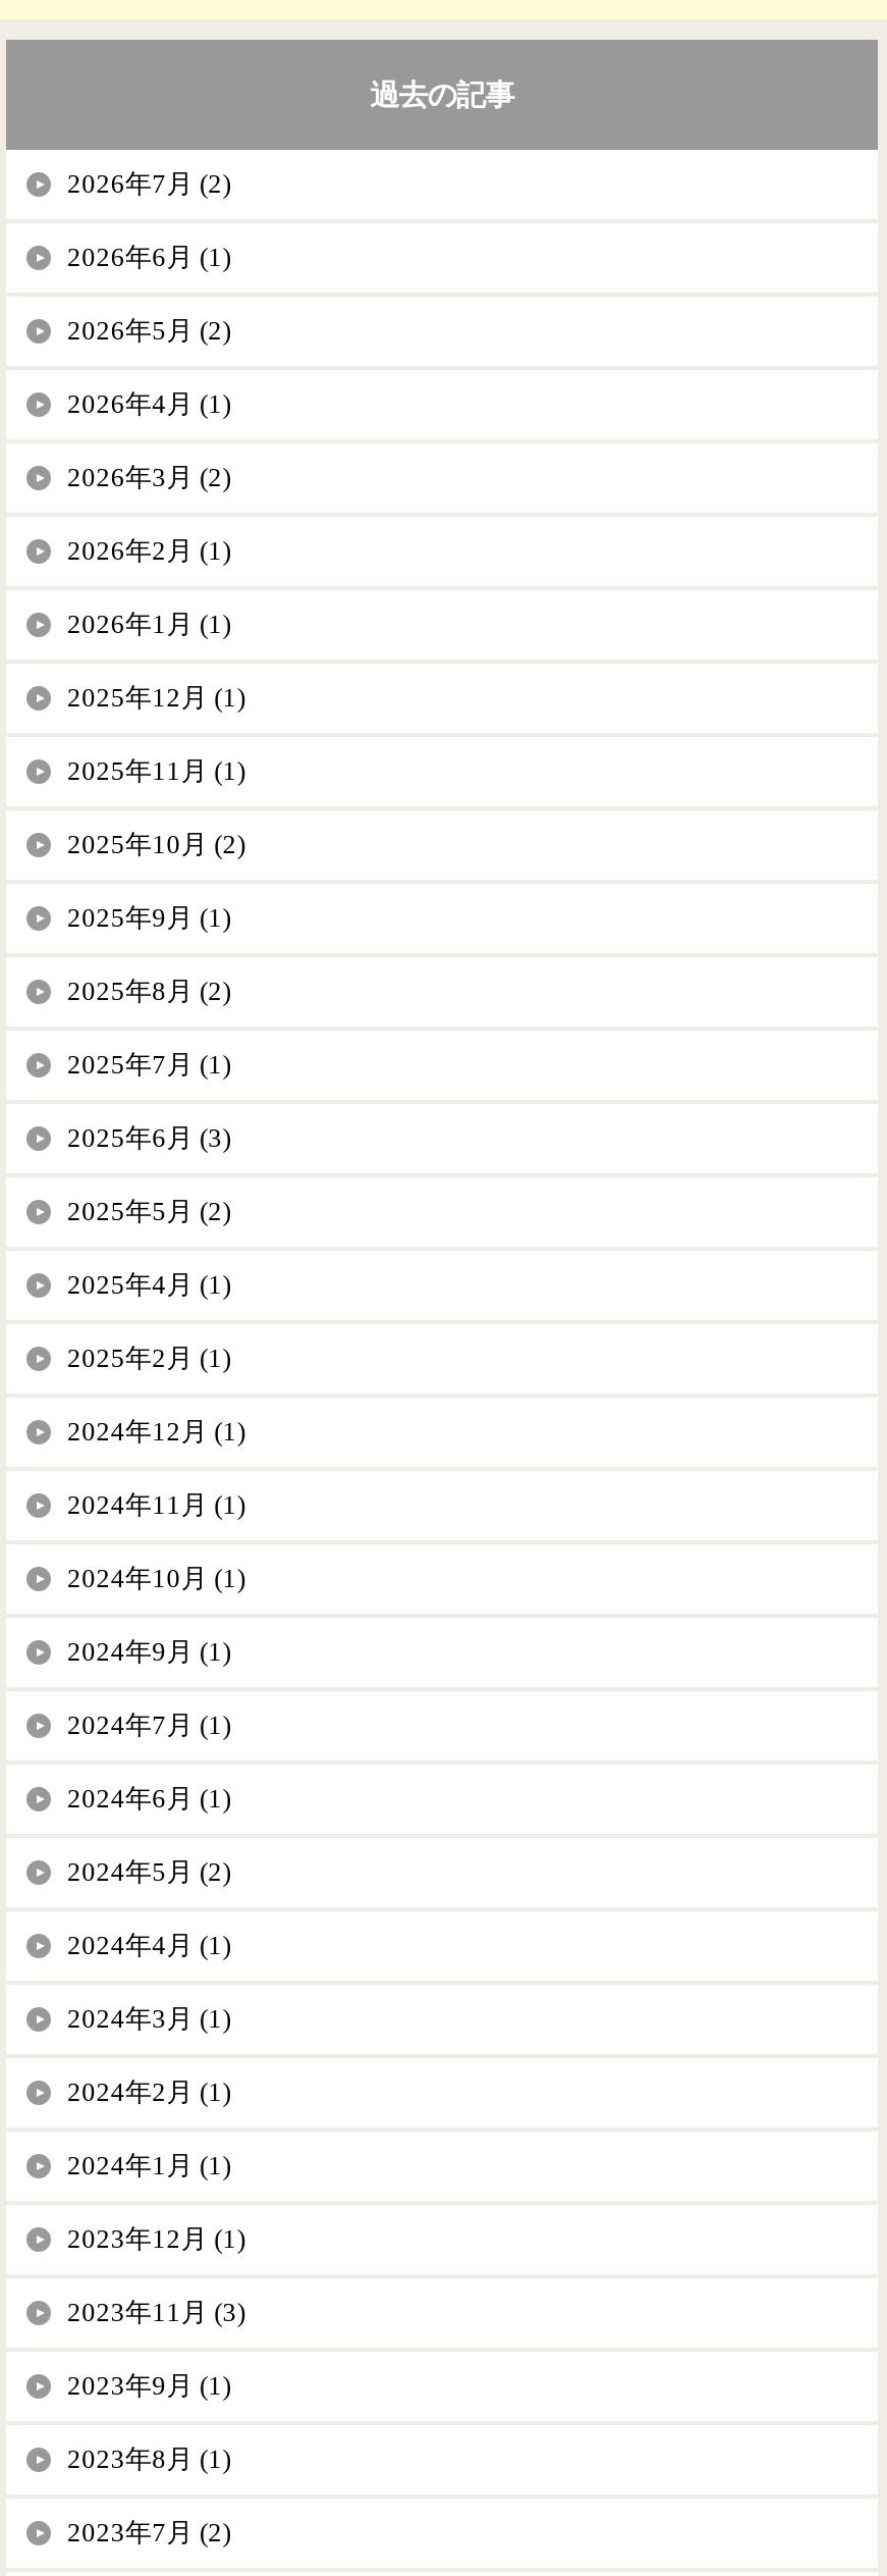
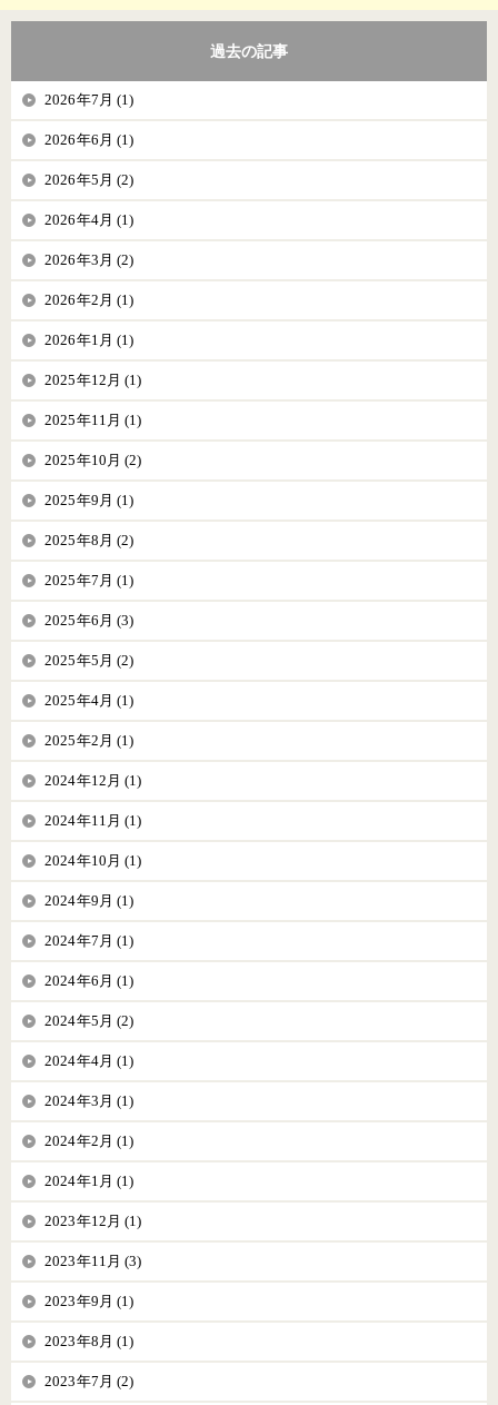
- 2026年7月 (2)
+ 2026年7月 (1)
